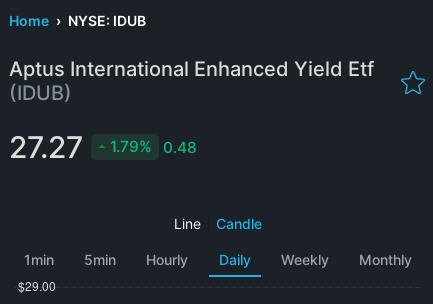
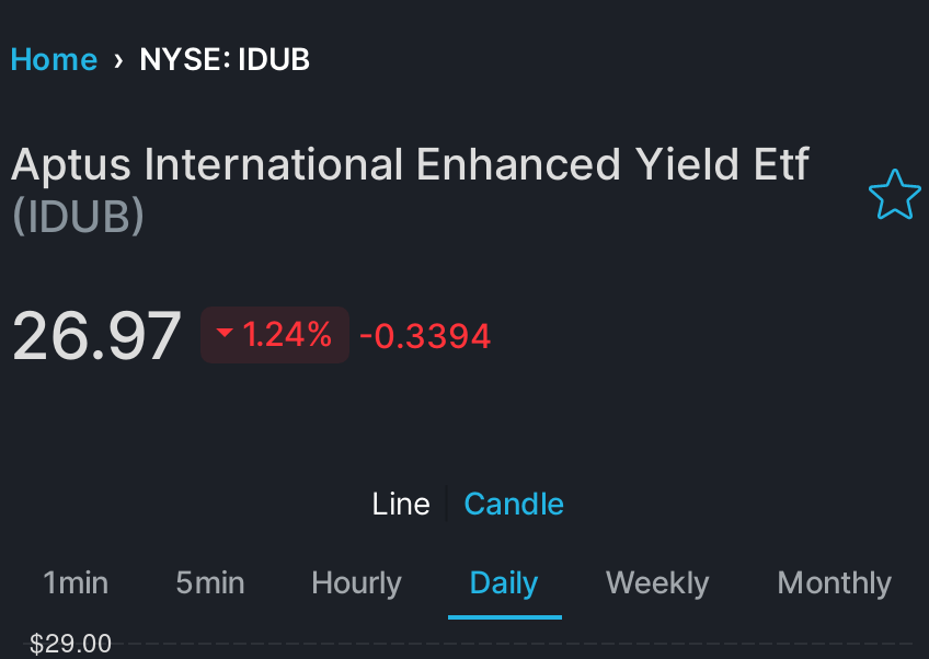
- 27.27
+ 26.97

- 1.79% 0.48
+ 1.24% -0.3394
